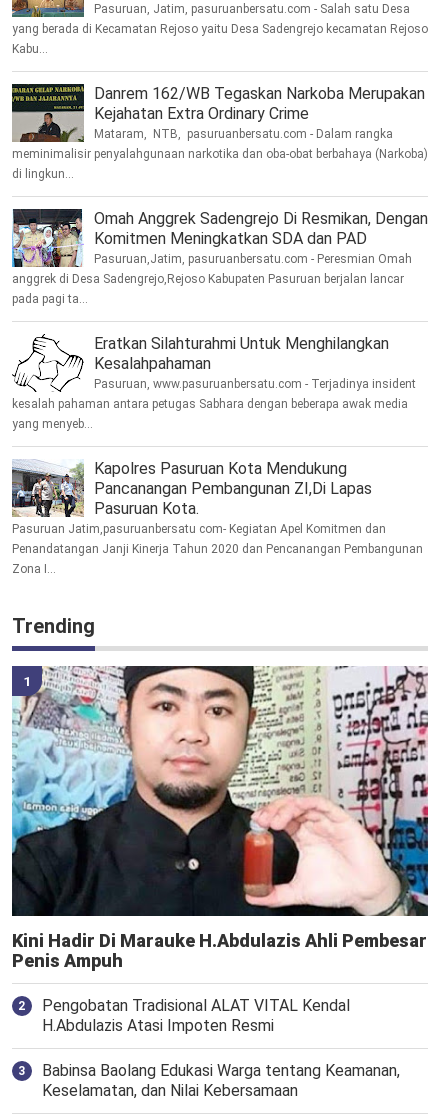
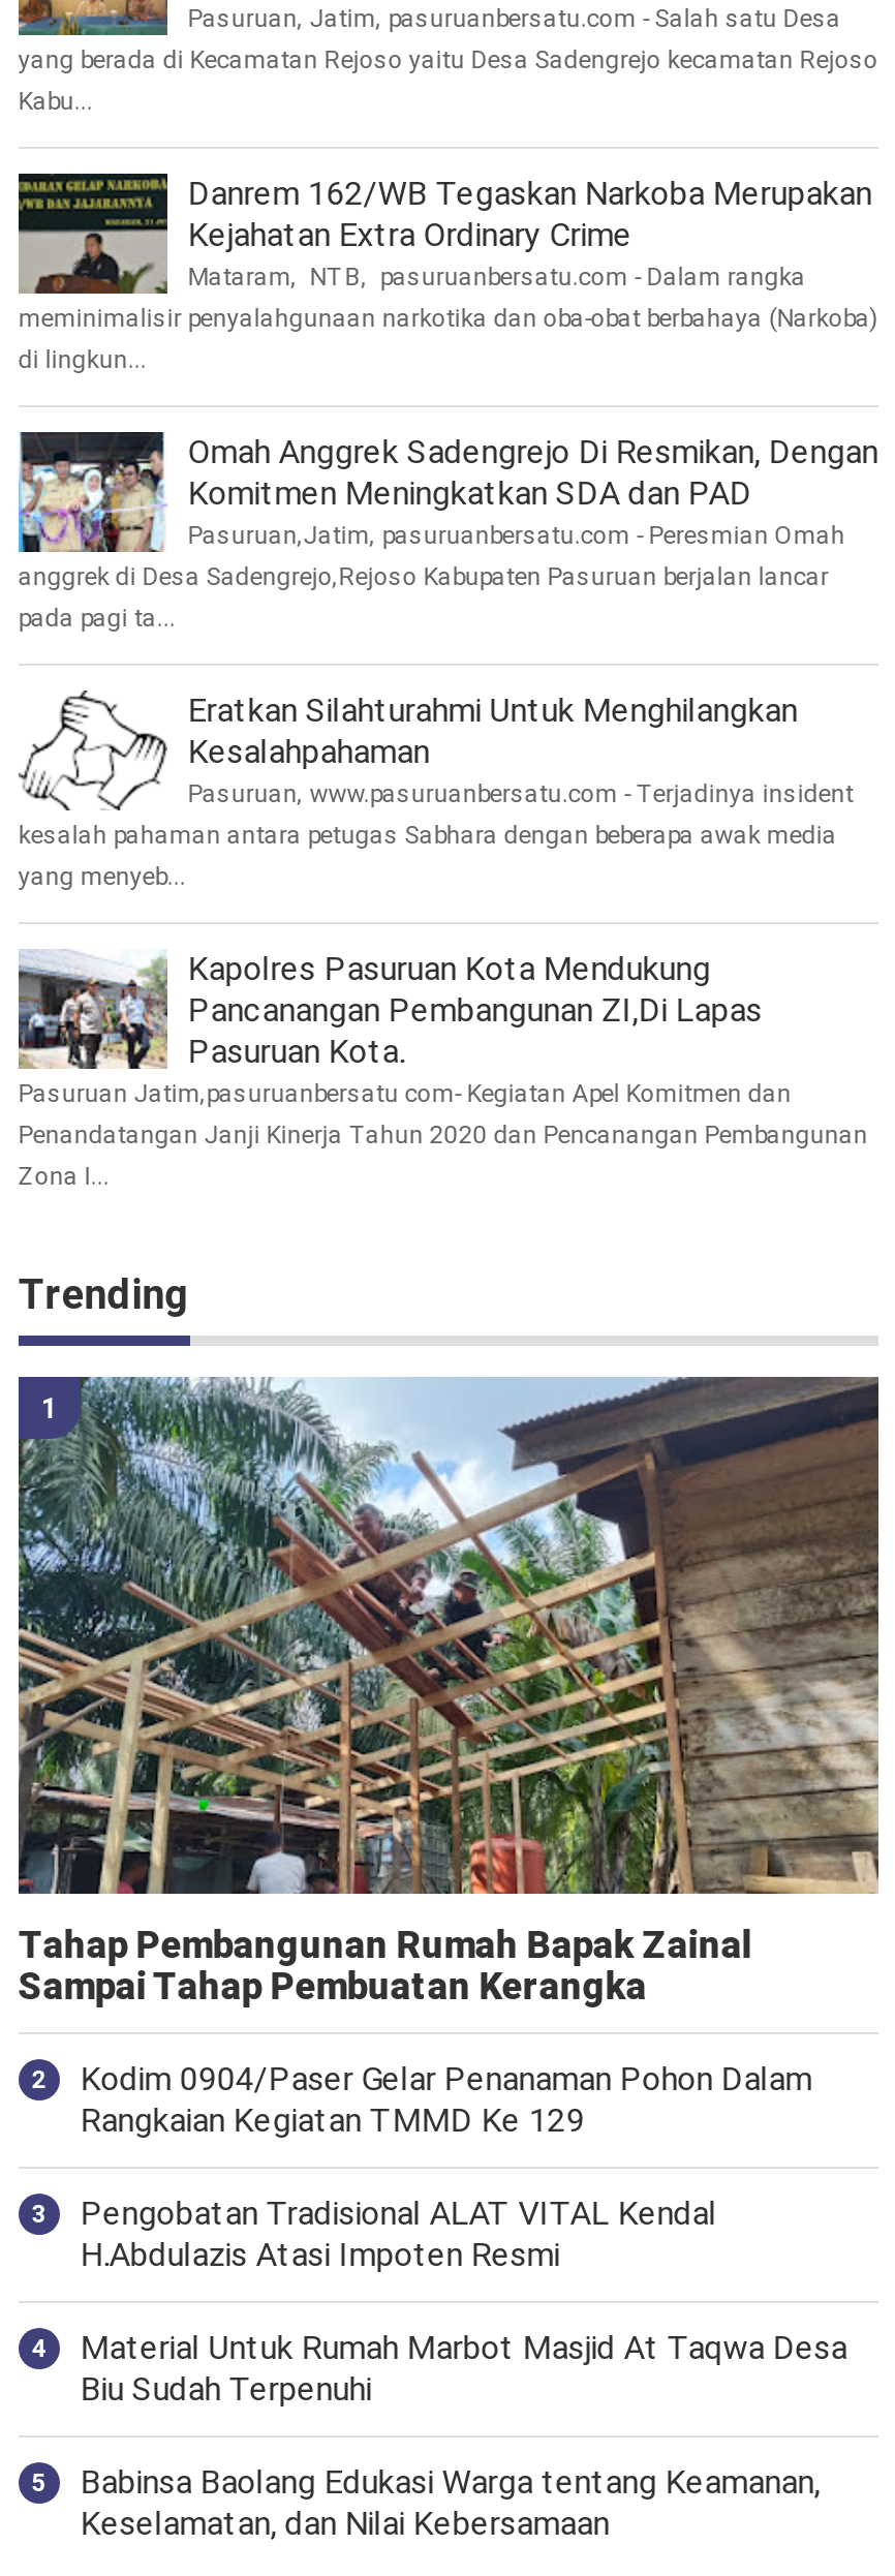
- [image]
- Kini Hadir Di Marauke H.Abdulazis Ahli Pembesar
- Penis Ampuh
+ [image]
+ Tahap Pembangunan Rumah Bapak Zainal
+ Sampai Tahap Pembuatan Kerangka
+ Kodim 0904/Paser Gelar Penanaman Pohon Dalam
+ Rangkaian Kegiatan TMMD Ke 129

+ Material Untuk Rumah Marbot Masjid At Taqwa Desa
+ Biu Sudah Terpenuhi
